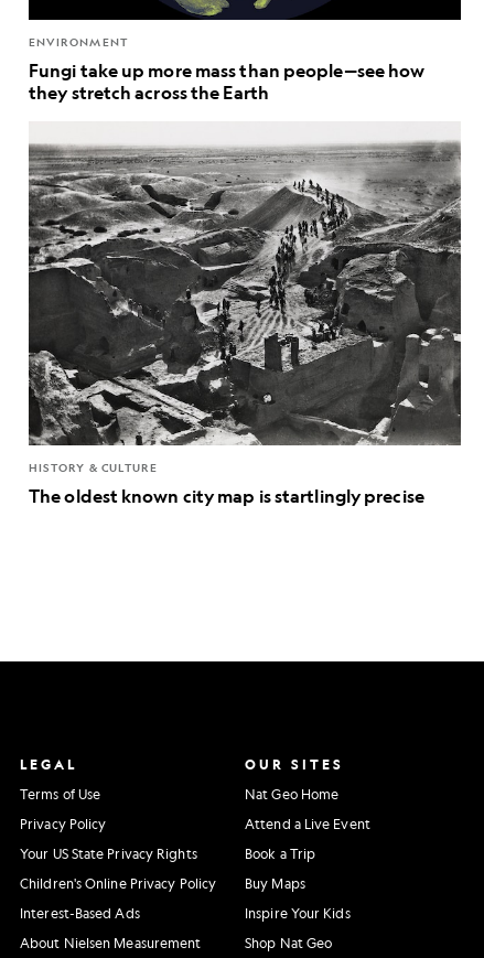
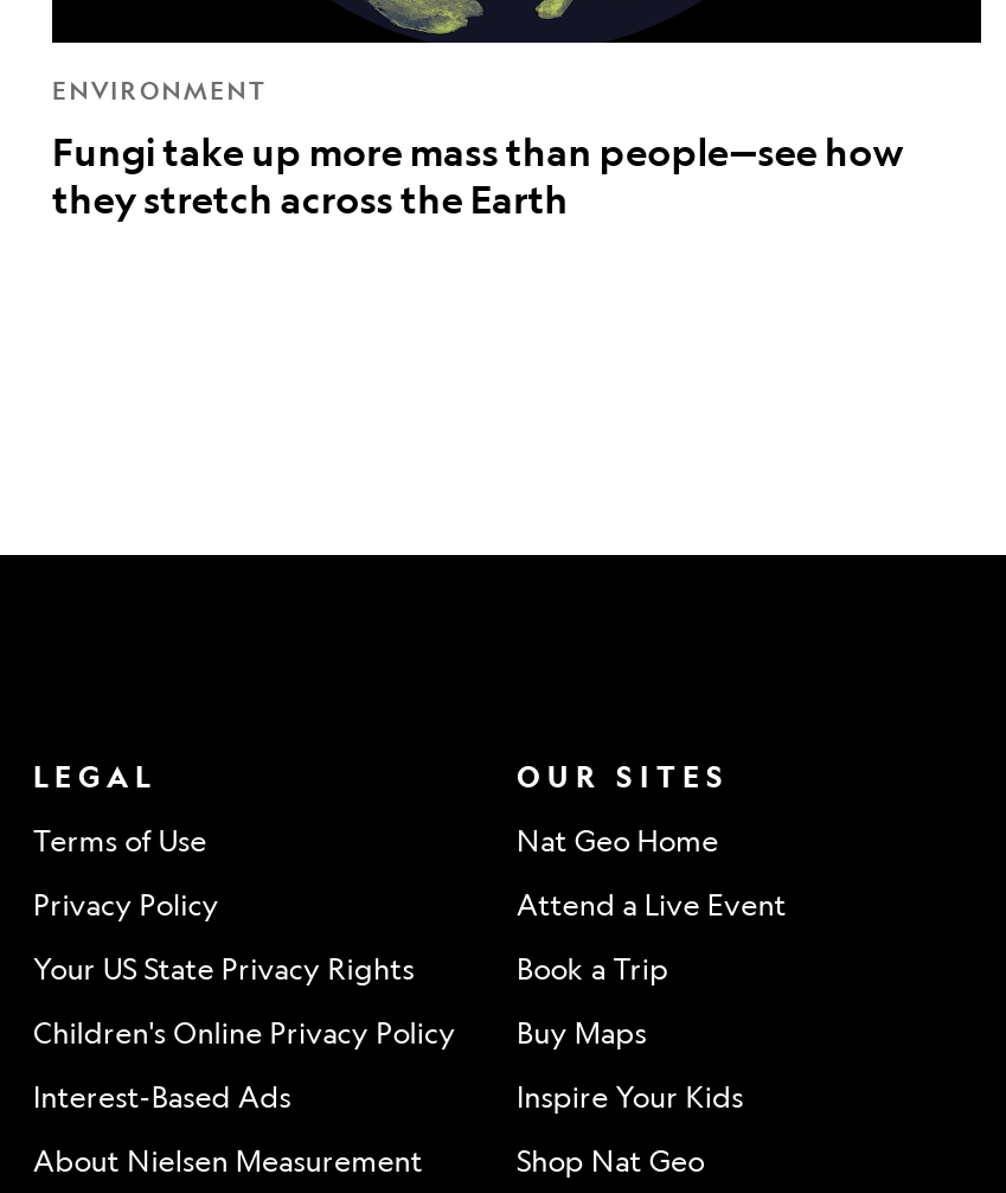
- [image]
- HISTORY & CULTURE
- The oldest known city map is startlingly precise
